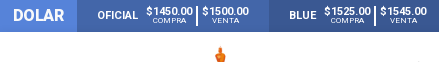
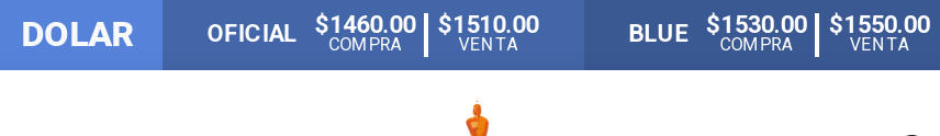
- $1450.00
+ $1460.00

- $1500.00
+ $1510.00

- $1525.00
+ $1530.00

- $1545.00
+ $1550.00
